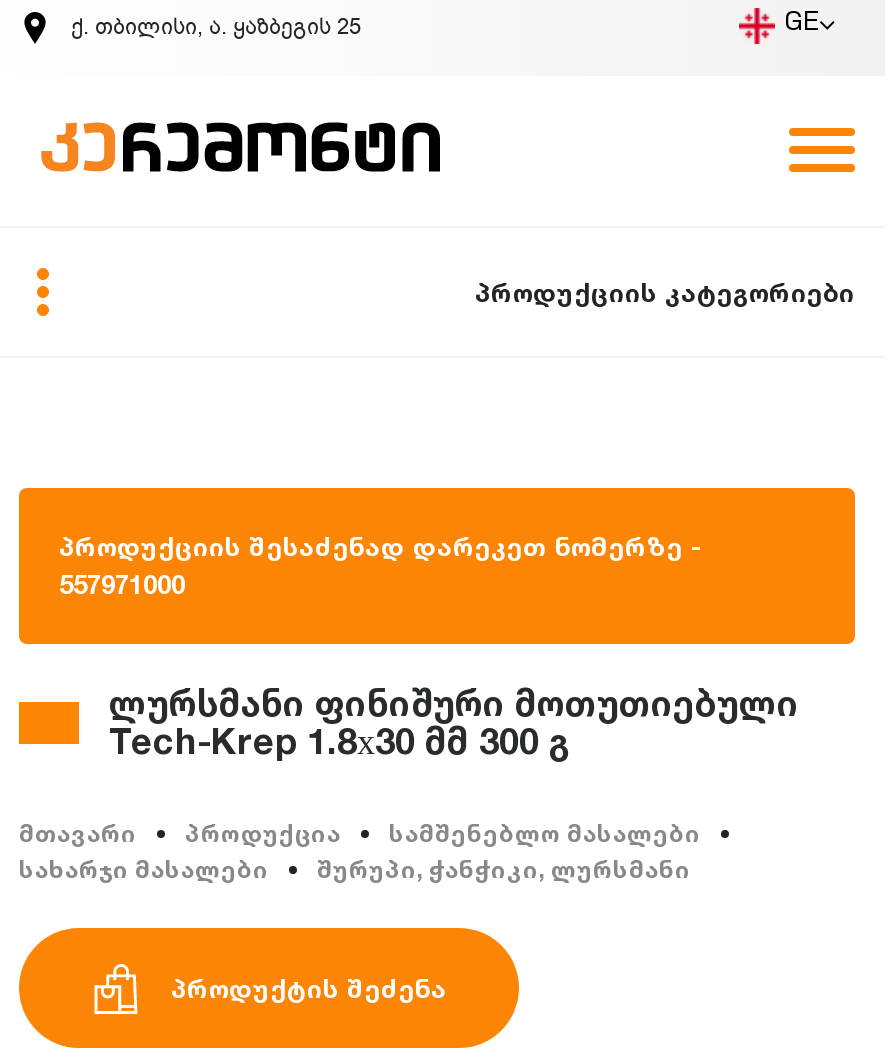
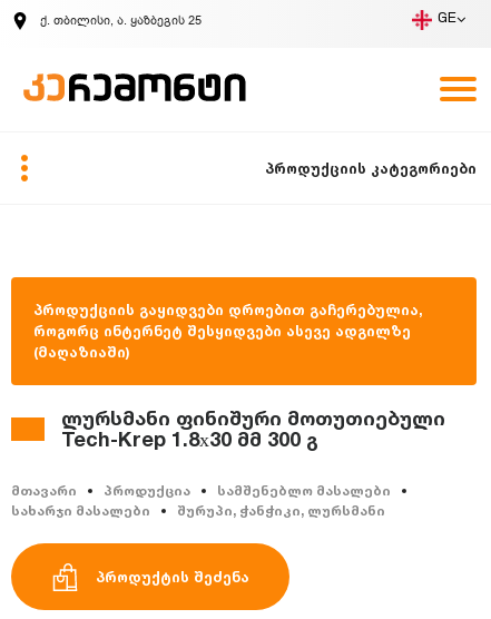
- პროდუქციის შესაძენად დარეკეთ ნომერზე -
- 557971000
+ პროდუქციის გაყიდვები დროებით გაჩერებულია,
+ როგორც ინტერნეტ შესყიდვები ასევე ადგილზე
+ (მაღაზიაში)
